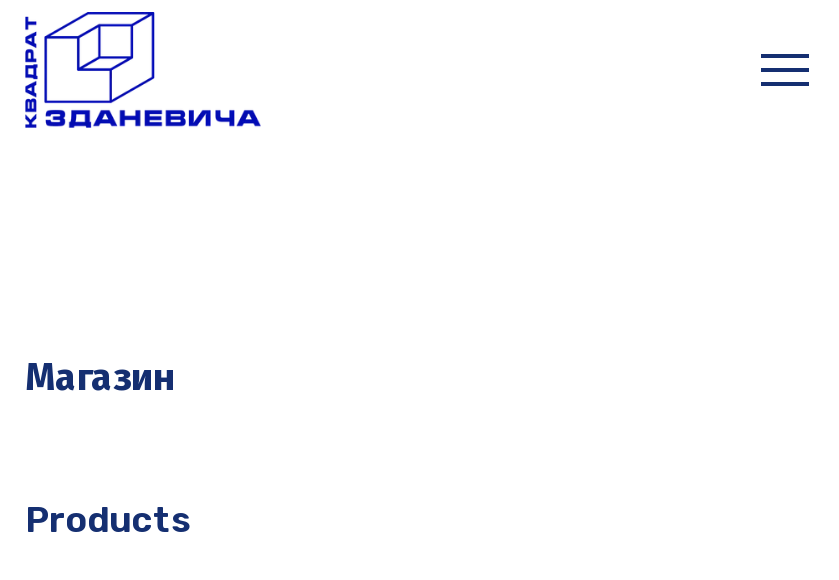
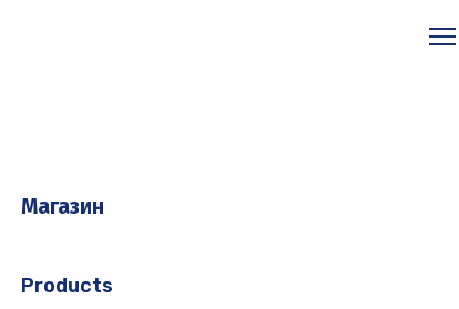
- [image]
